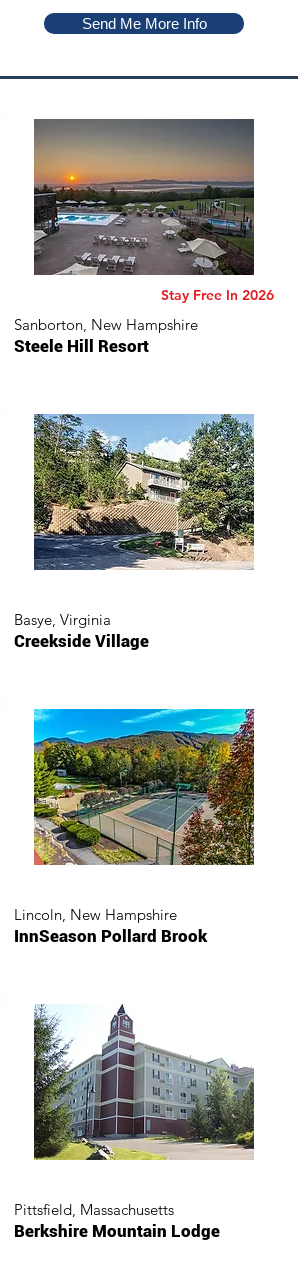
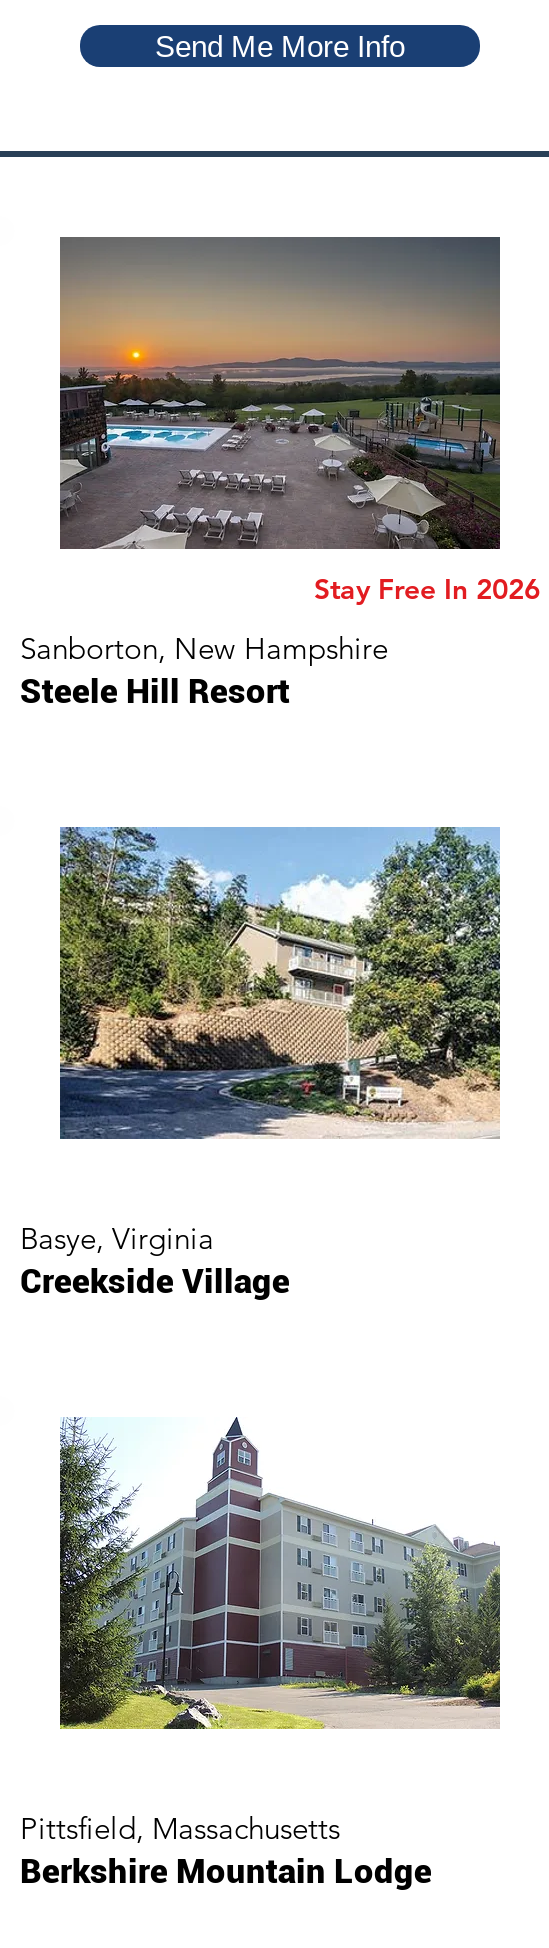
- [image]
- Lincoln, New Hampshire
- InnSeason Pollard Brook
